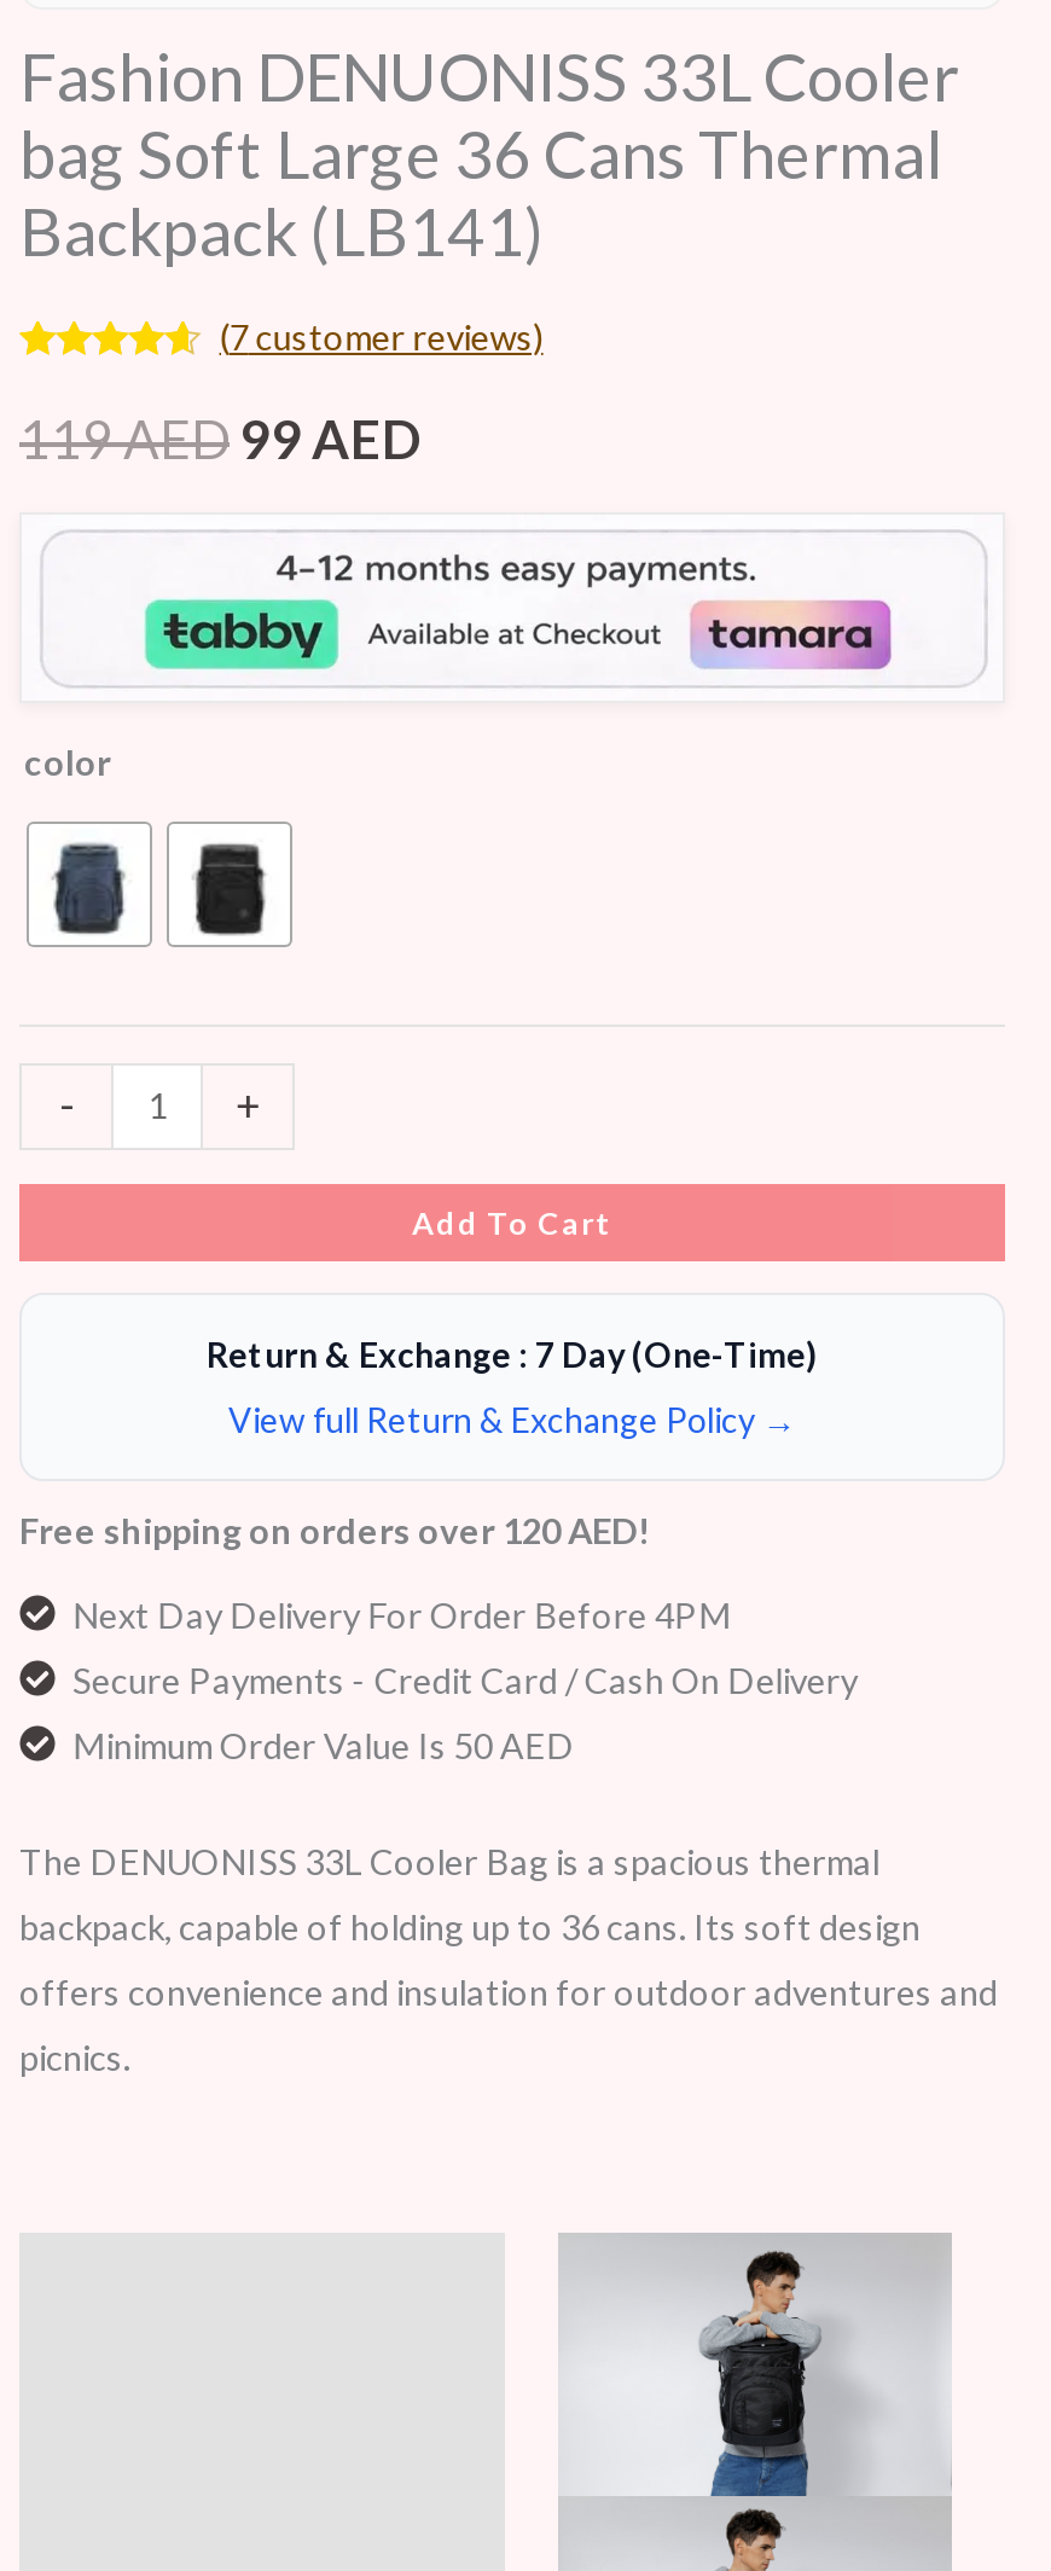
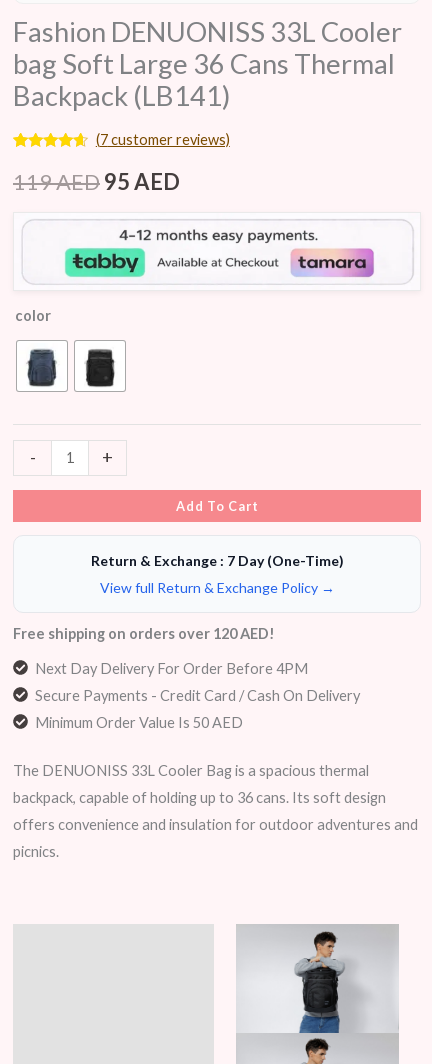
- 99 AED
+ 95 AED
